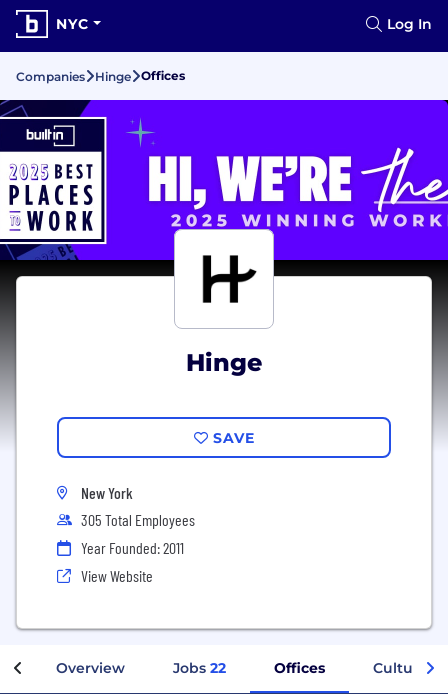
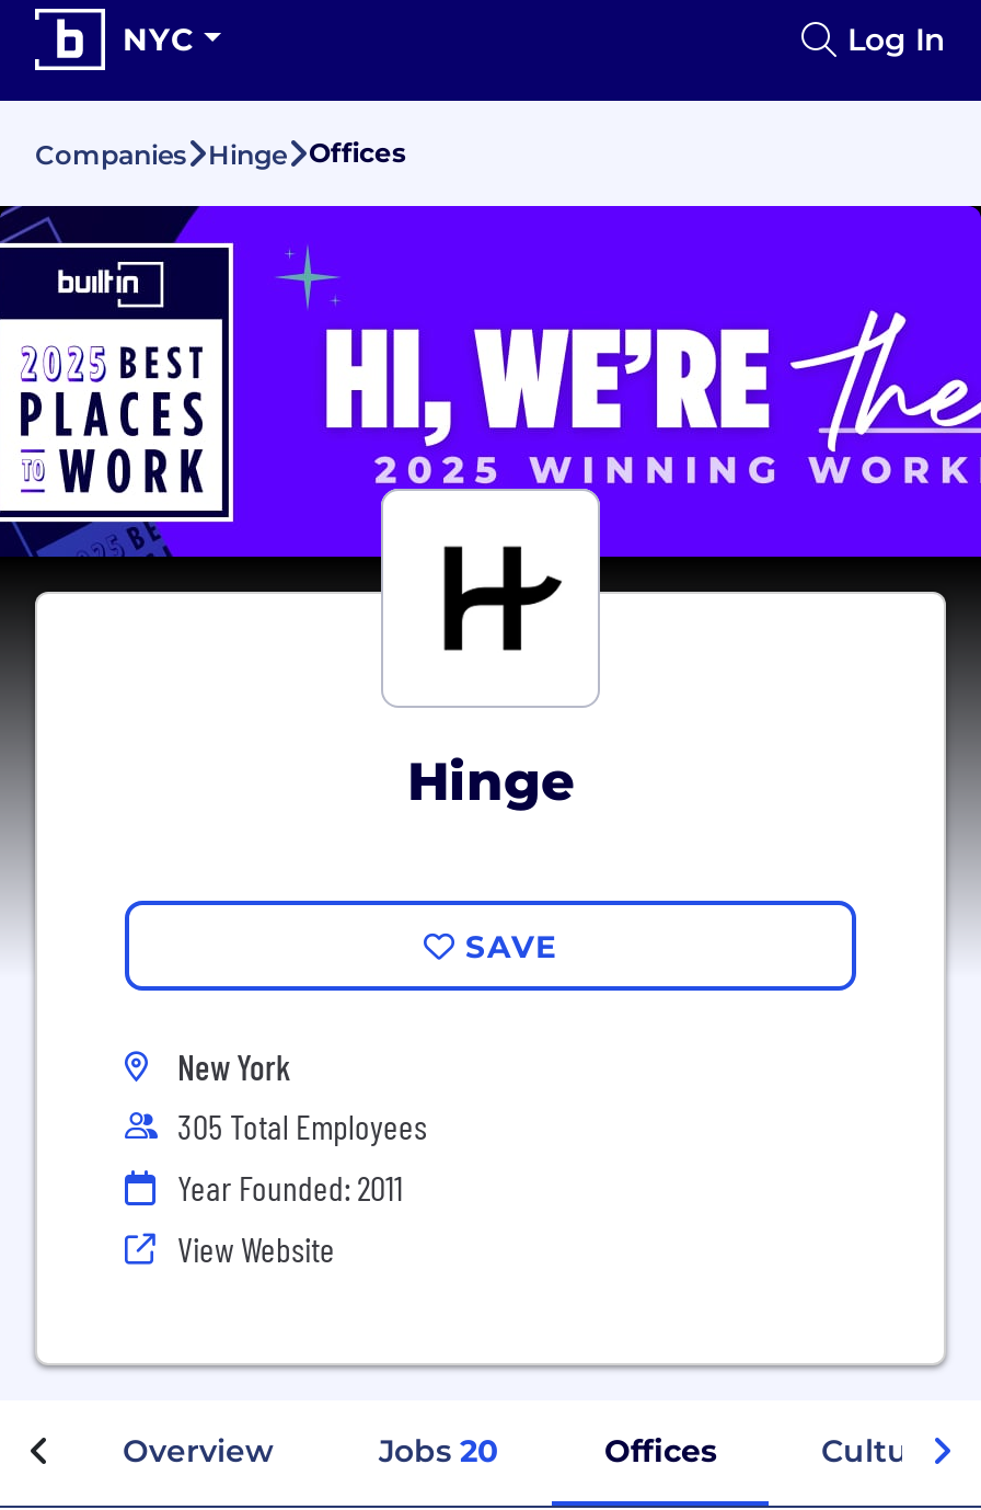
- Jobs 22
+ Jobs 20
